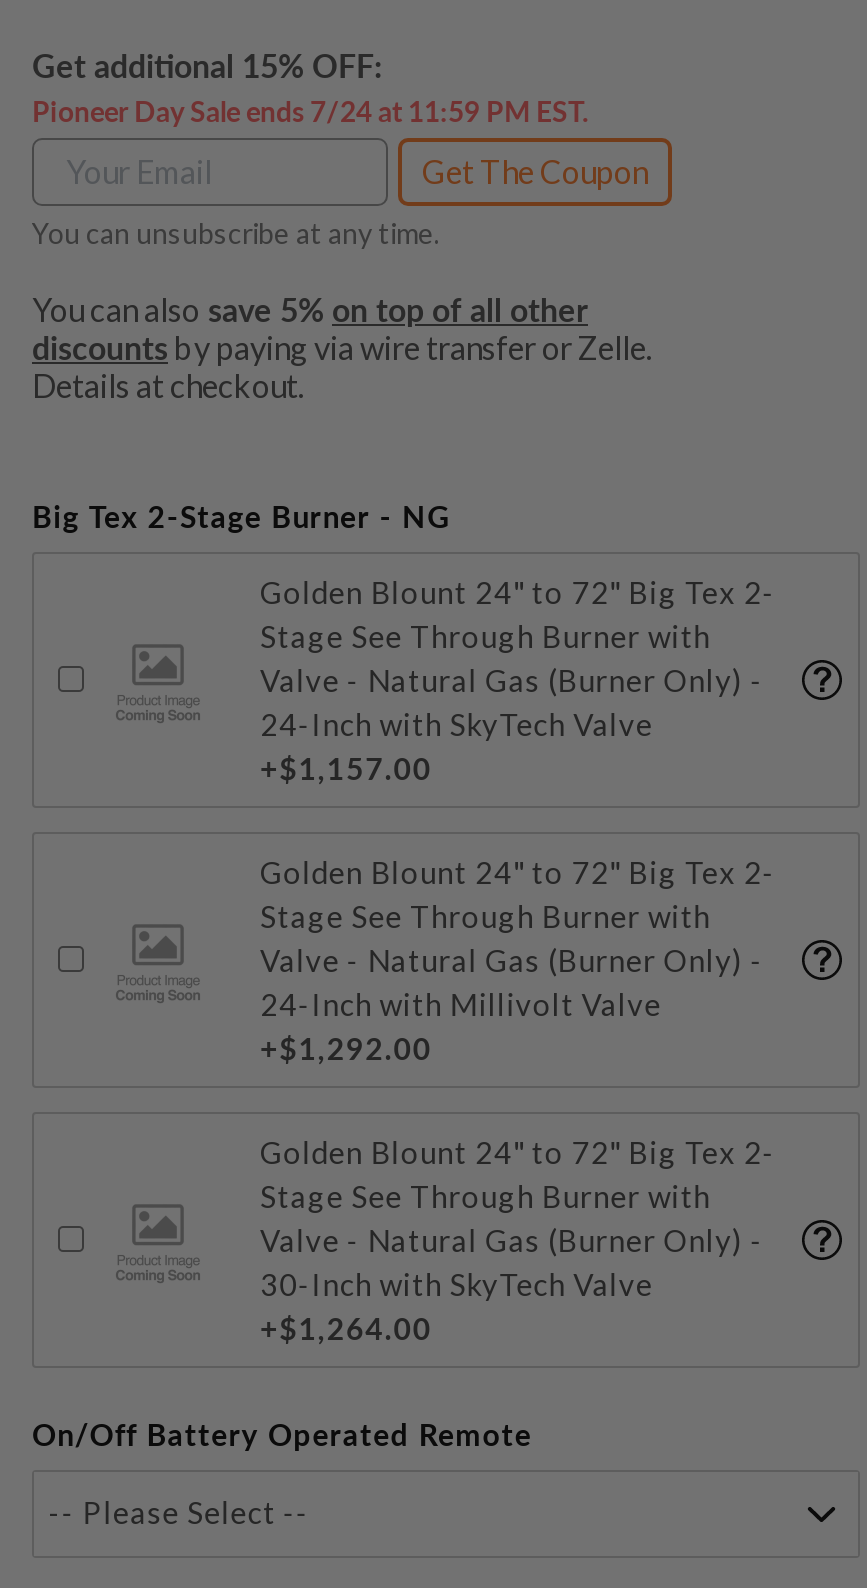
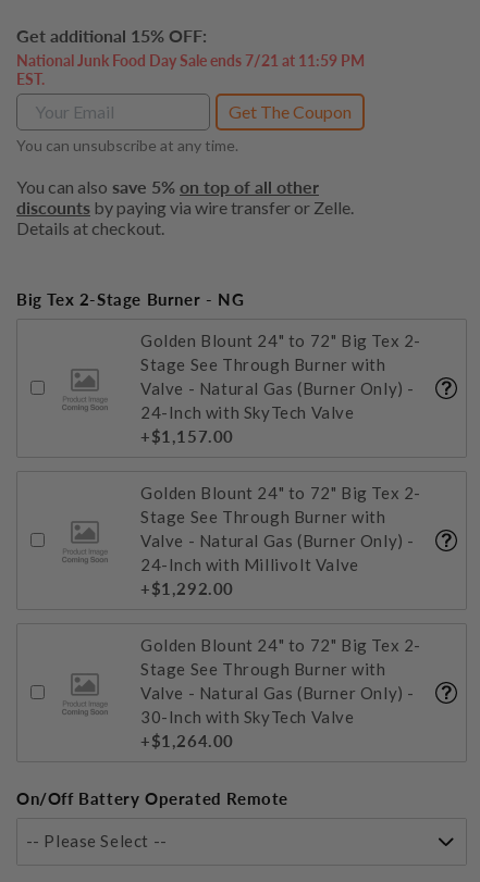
- Pioneer Day Sale ends 7/24 at 11:59 PM EST.
+ National Junk Food Day Sale ends 7/21 at 11:59 PM
+ EST.
